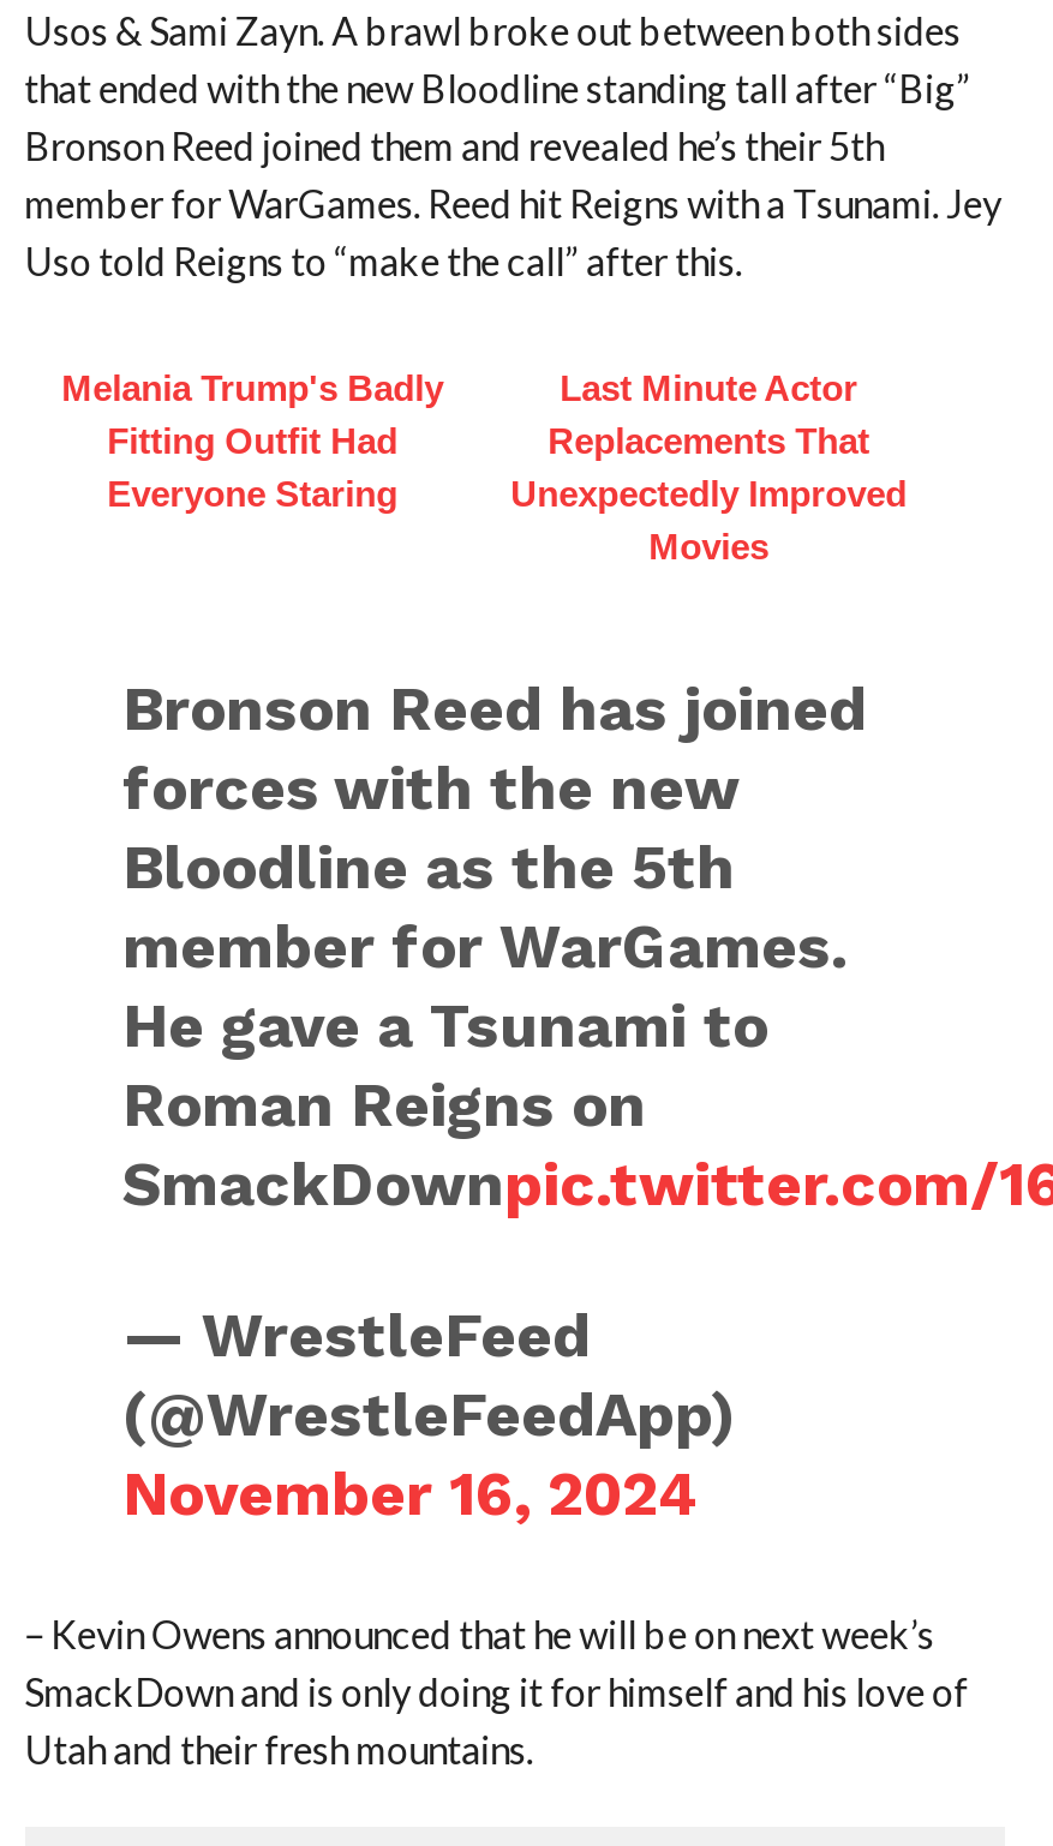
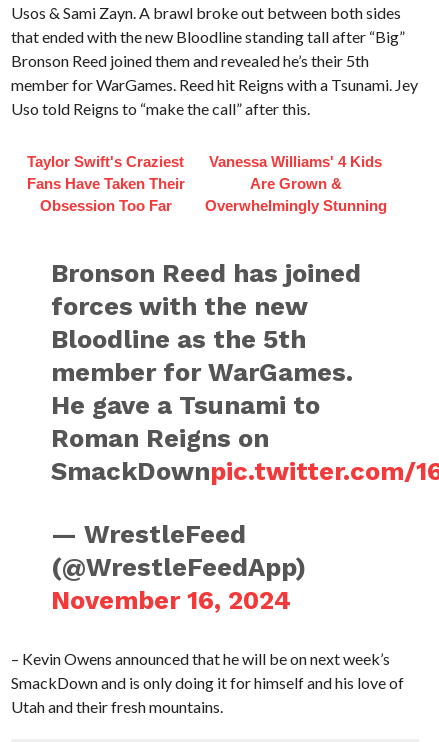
- Melania Trump's Badly
- Fitting Outfit Had
- Everyone Staring
+ Taylor Swift's Craziest
+ Fans Have Taken Their
+ Obsession Too Far

- Last Minute Actor
- Replacements That
- Unexpectedly Improved
- Movies
+ Vanessa Williams' 4 Kids
+ Are Grown &
+ Overwhelmingly Stunning
